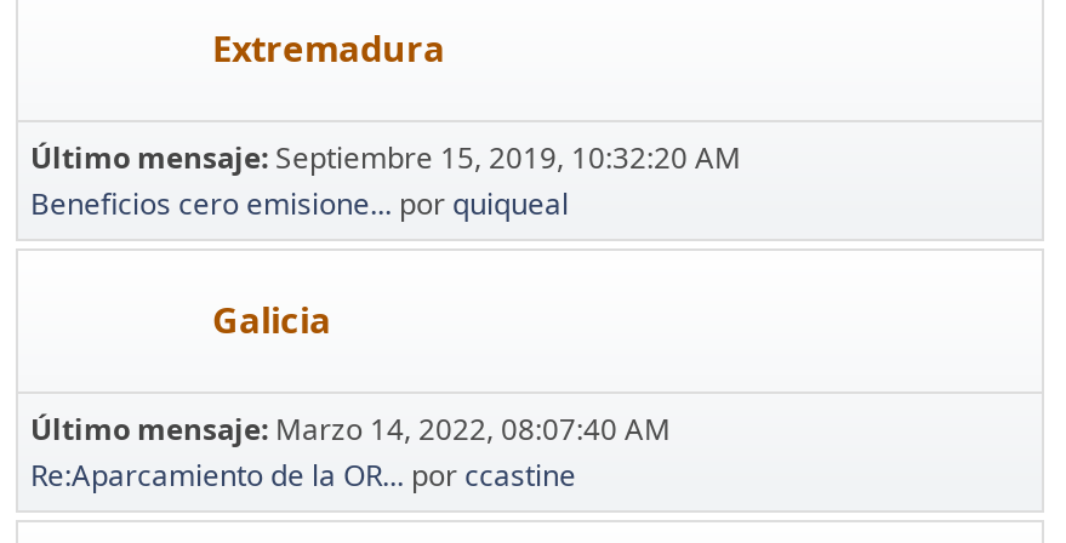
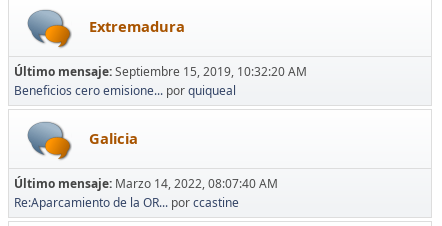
+ [image]

+ [image]
